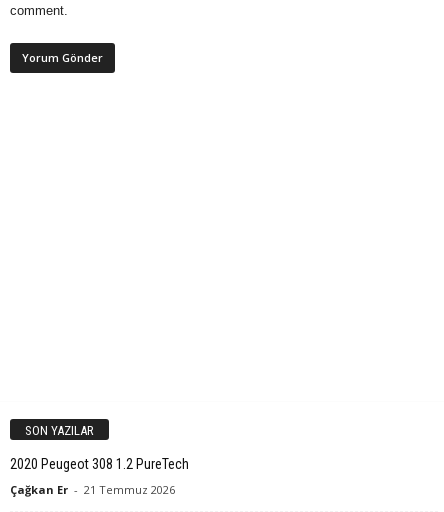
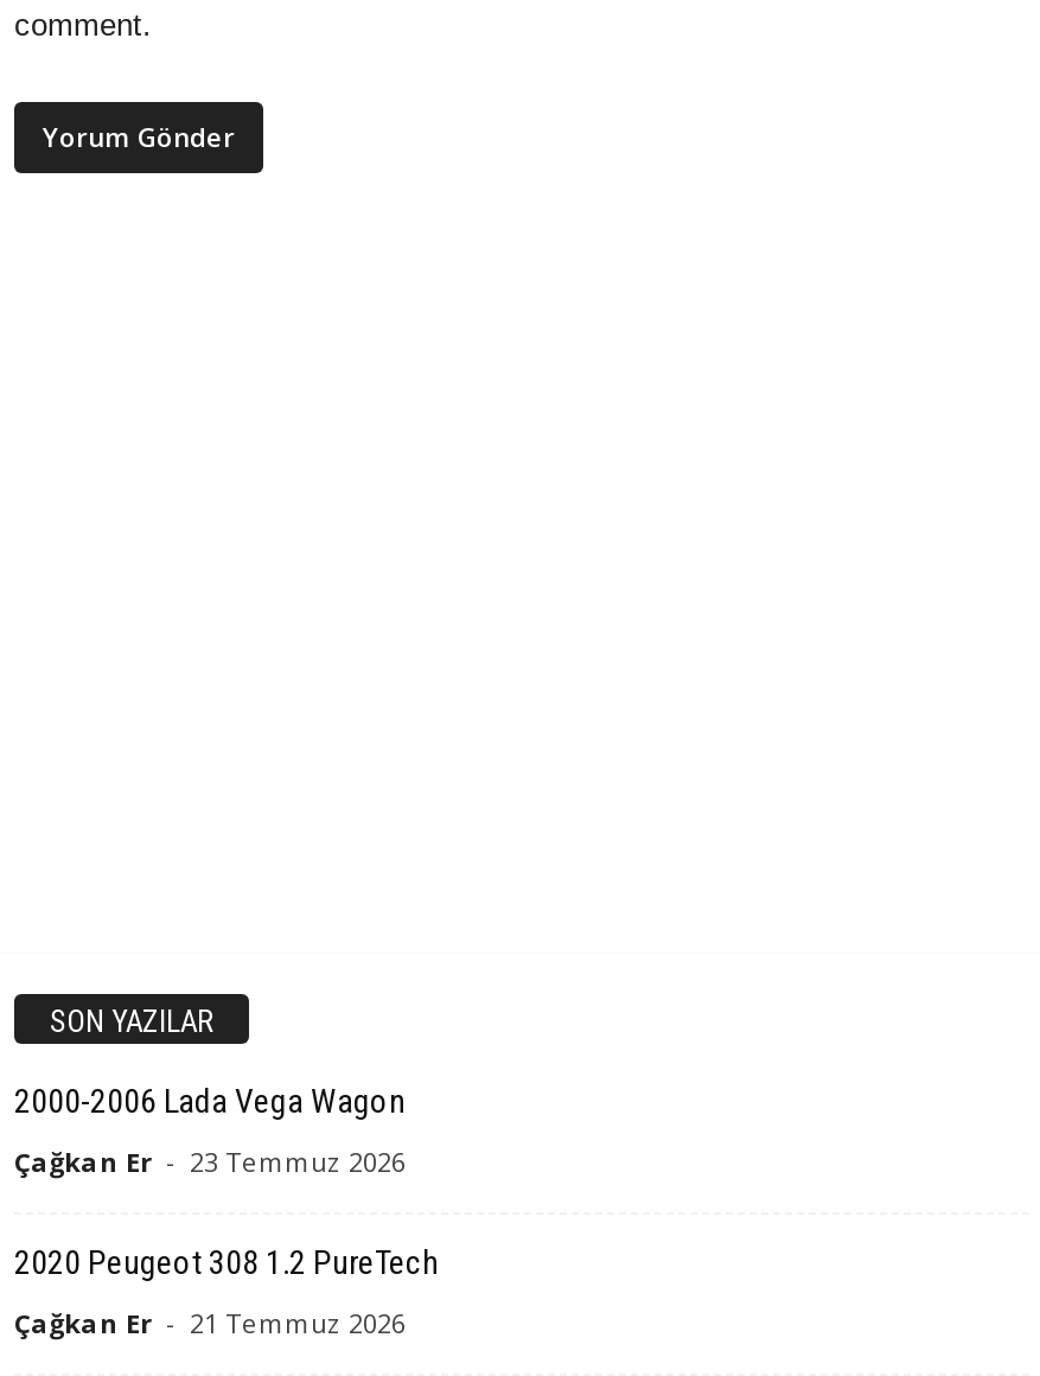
+ 2000-2006 Lada Vega Wagon
+ Çağkan Er - 23 Temmuz 2026
